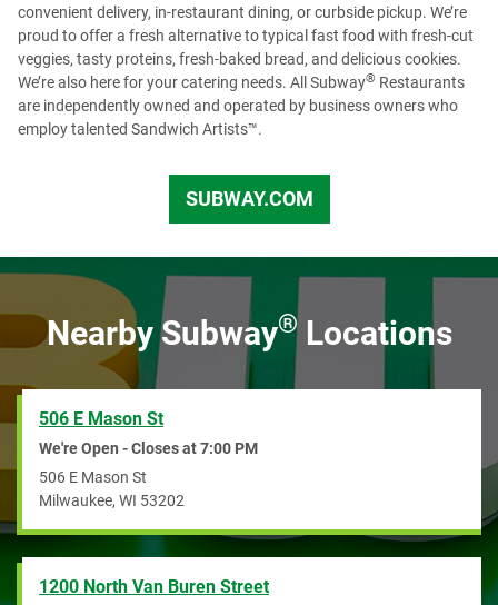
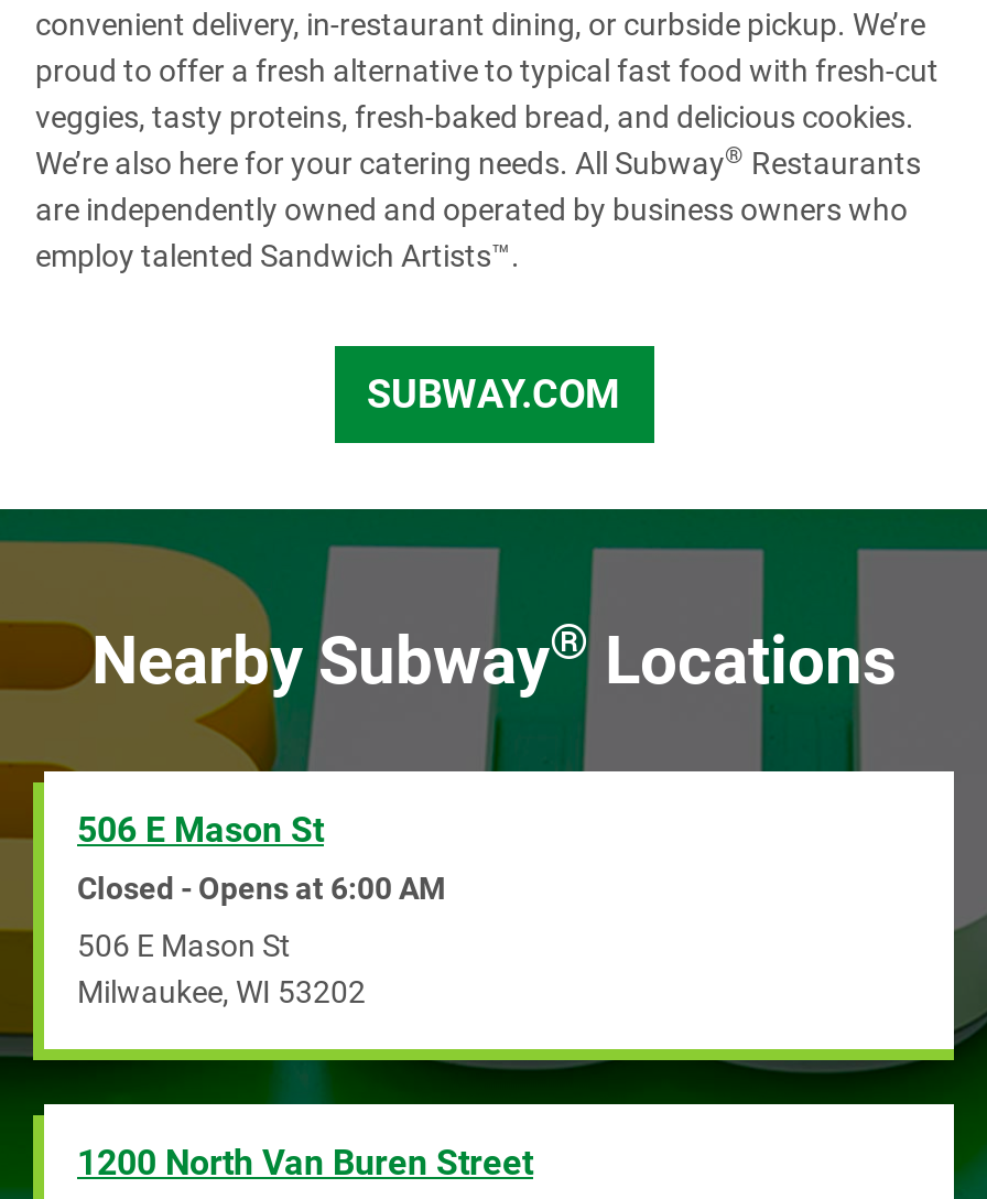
- We're Open - Closes at 7:00 PM
+ Closed - Opens at 6:00 AM
